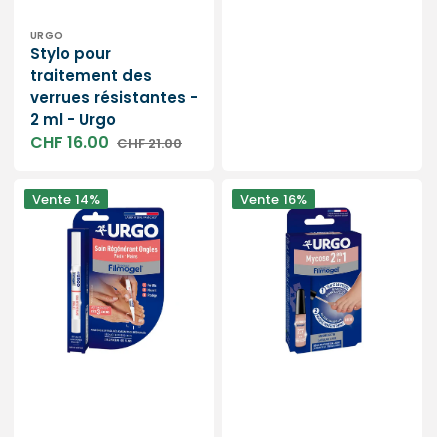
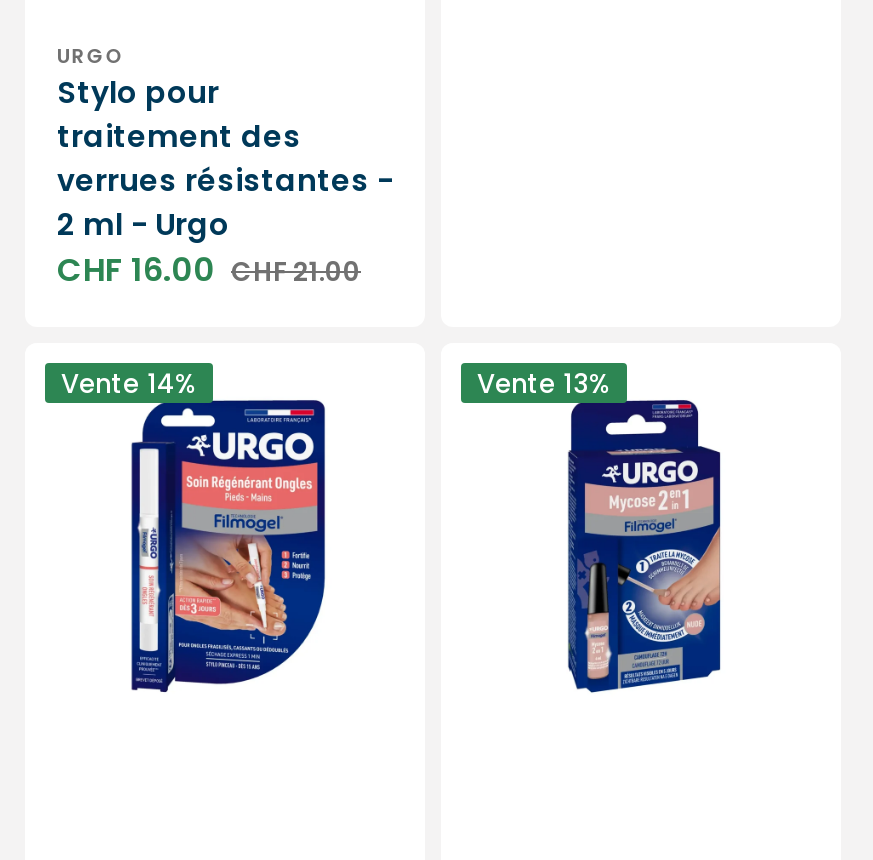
- Vente 16%
+ Vente 13%
